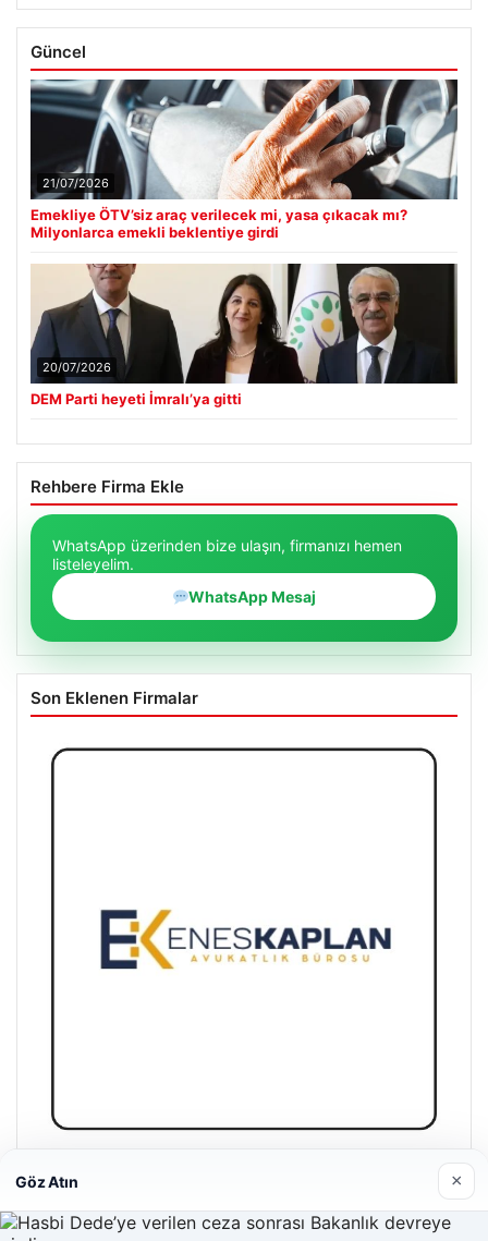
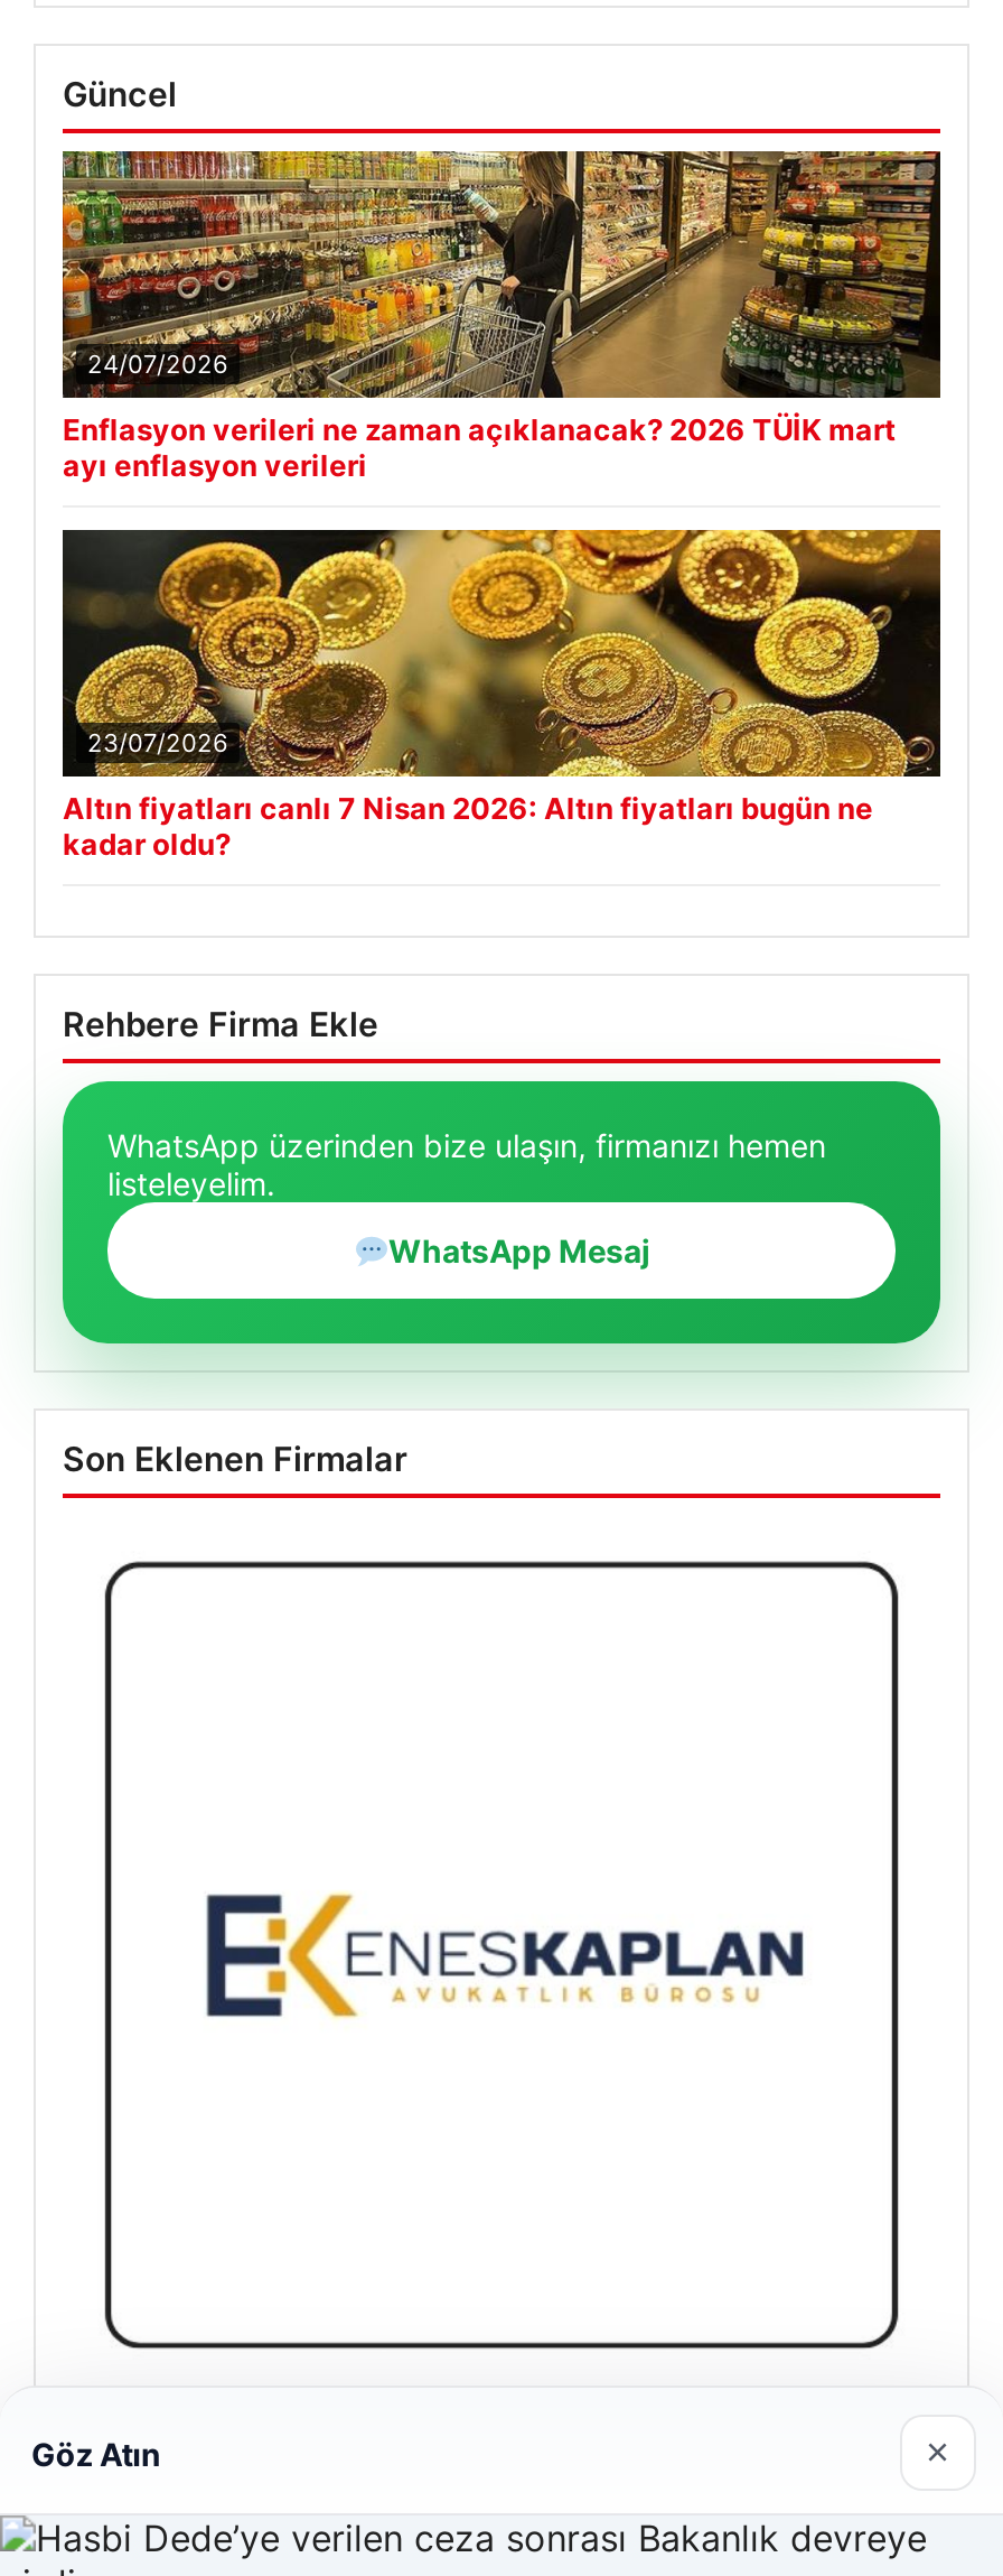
- [image]
- 21/07/2026
+ [image]
+ 24/07/2026

- Emekliye ÖTV’siz araç verilecek mi, yasa çıkacak mı?
- Milyonlarca emekli beklentiye girdi
+ Enflasyon verileri ne zaman açıklanacak? 2026 TÜİK mart
+ ayı enflasyon verileri

- [image]
- 20/07/2026
+ [image]
+ 23/07/2026

- DEM Parti heyeti İmralı’ya gitti
+ Altın fiyatları canlı 7 Nisan 2026: Altın fiyatları bugün ne
+ kadar oldu?
